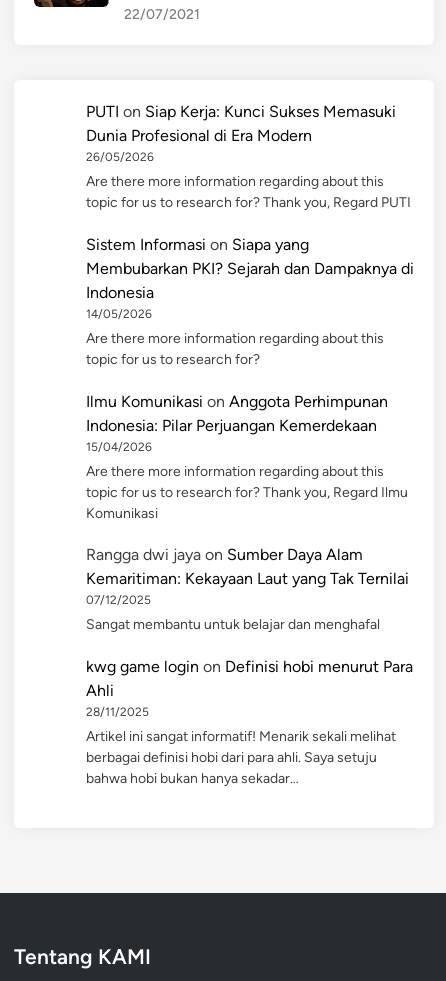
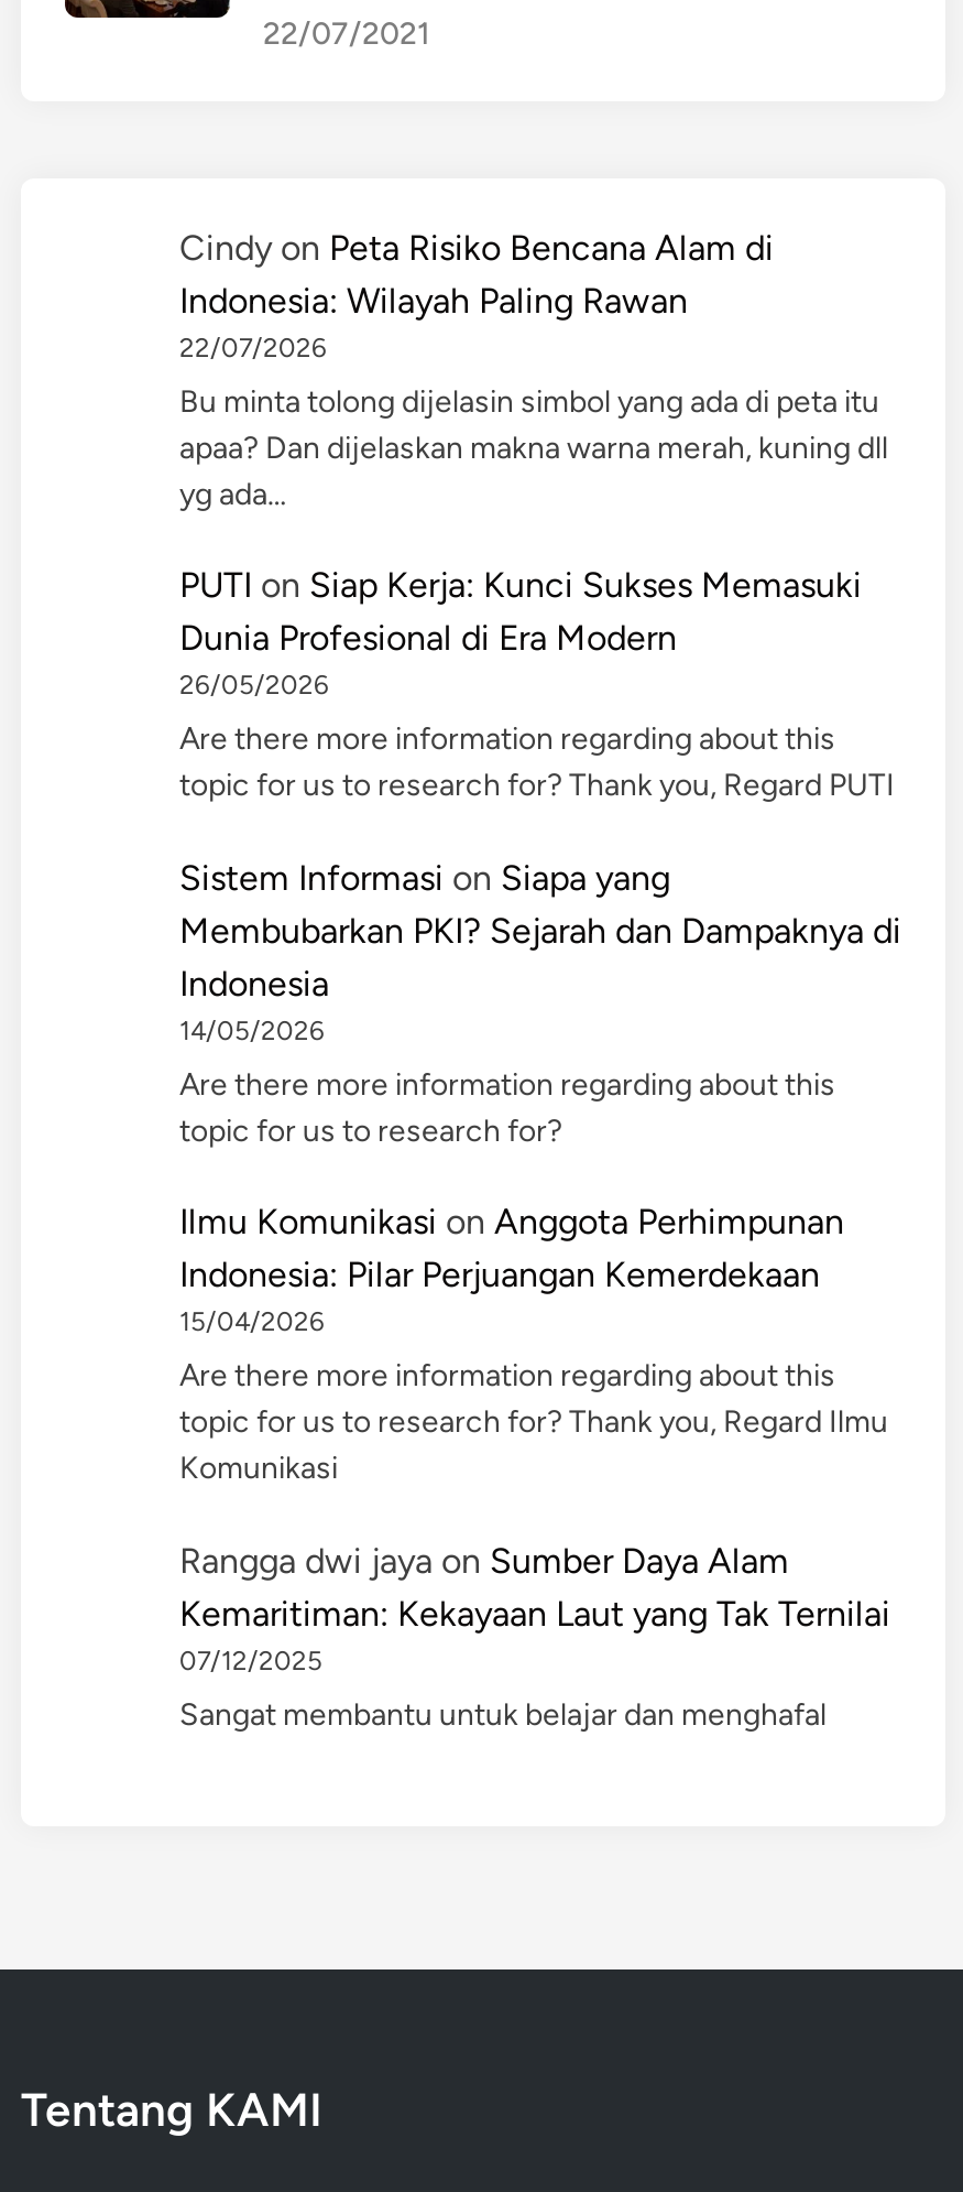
+ Cindy on Peta Risiko Bencana Alam di
+ Indonesia: Wilayah Paling Rawan
+ 22/07/2026
+ Bu minta tolong dijelasin simbol yang ada di peta itu
+ apaa? Dan dijelaskan makna warna merah, kuning dll
+ yg ada…

moved down: PUTI on Siap Kerja: Kunci Sukses Memasuki | Dunia Profesional di Era Modern | 26/05/2026 | ... | 07/12/2025 | Sangat membantu untuk belajar dan menghafal

- kwg game login on Definisi hobi menurut Para
- Ahli
- 28/11/2025
- Artikel ini sangat informatif! Menarik sekali melihat
- berbagai definisi hobi dari para ahli. Saya setuju
- bahwa hobi bukan hanya sekadar…
